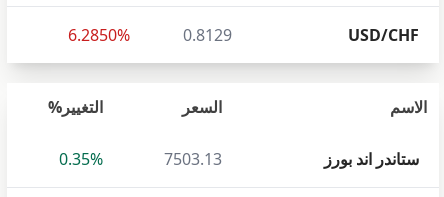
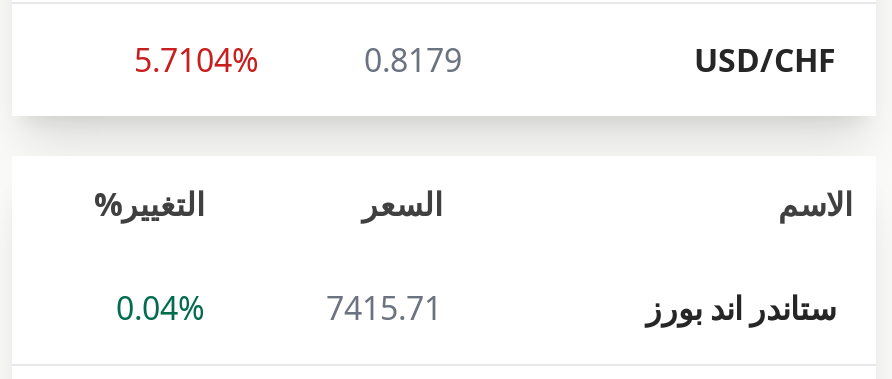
- 6.2850%
+ 5.7104%

- 0.8129
+ 0.8179

- 0.35%
+ 0.04%

- 7503.13
+ 7415.71
